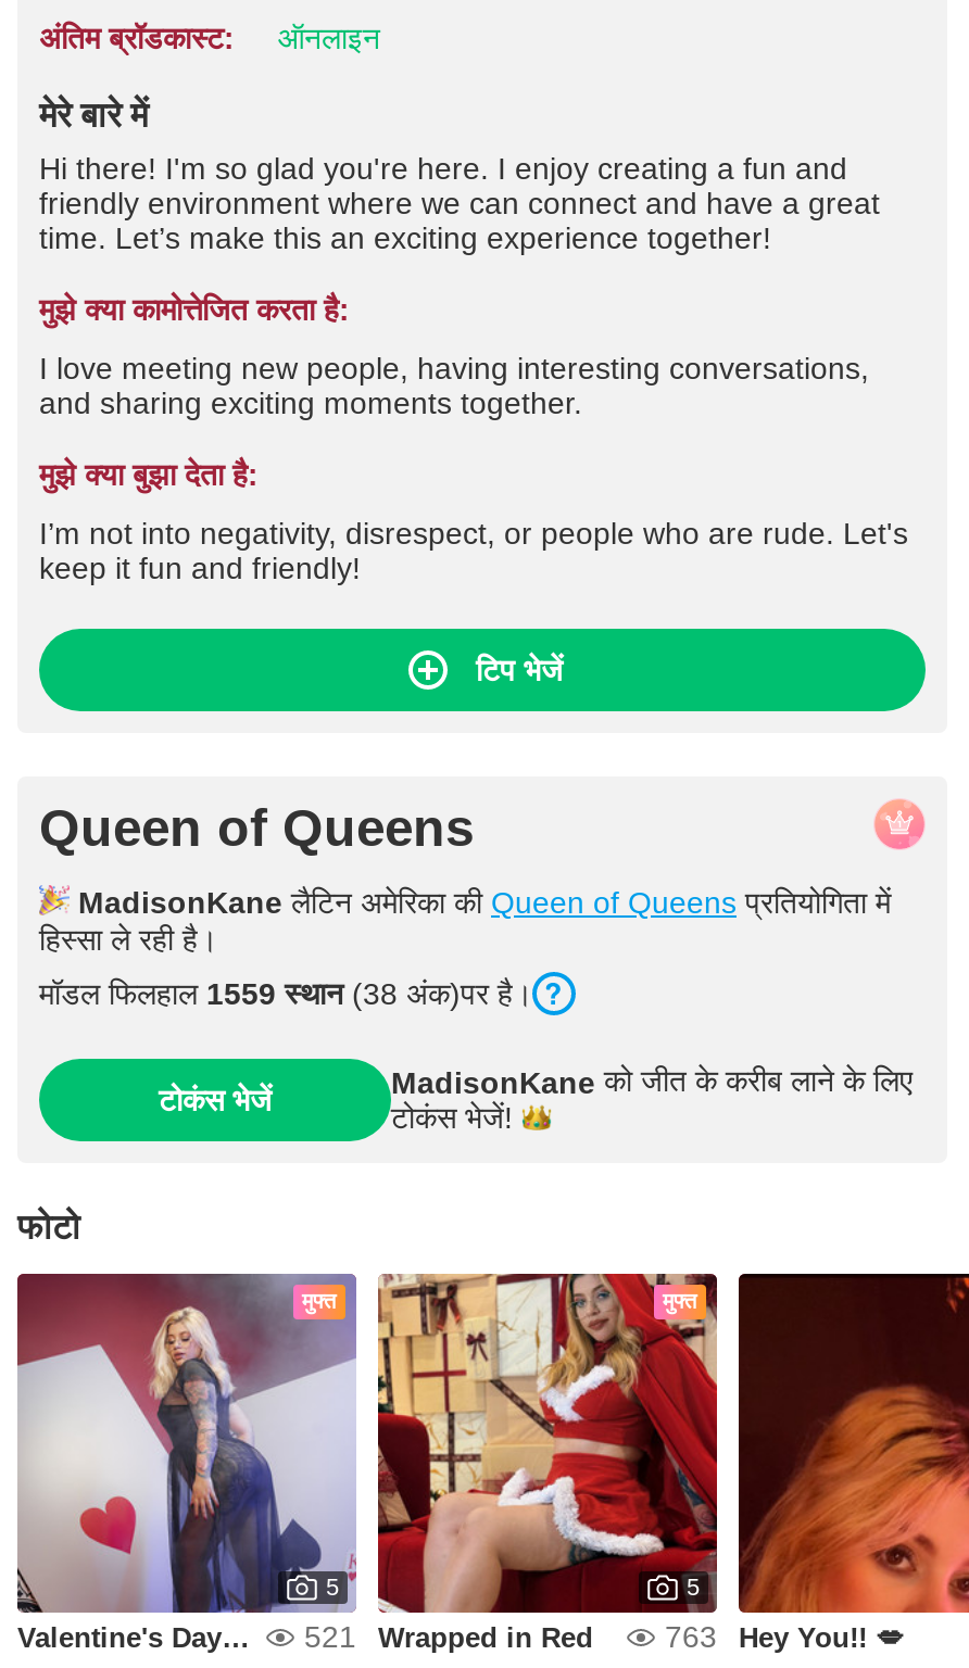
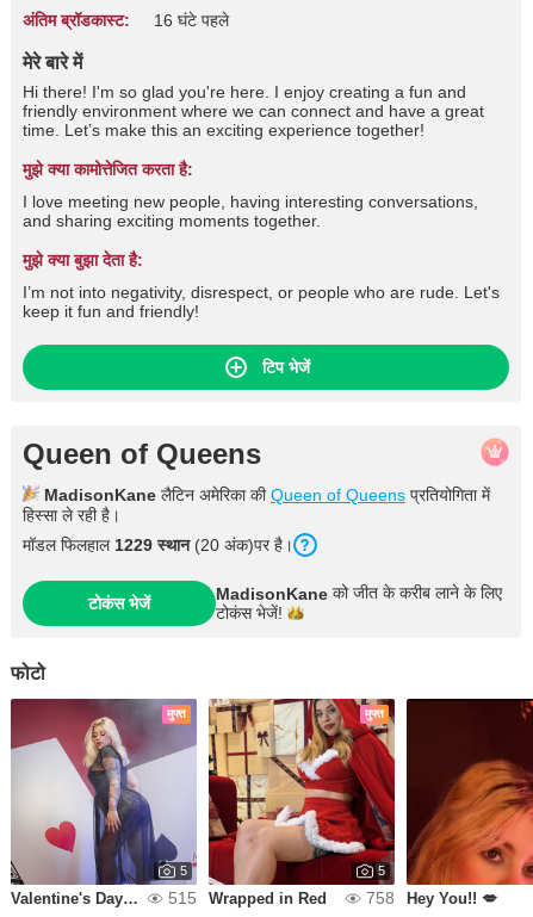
- ऑनलाइन
+ 16 घंटे पहले

- मॉडल फिलहाल 1559 स्थान (38 अंक)पर है।
+ मॉडल फिलहाल 1229 स्थान (20 अंक)पर है।

- 521
+ 515

- 763
+ 758
